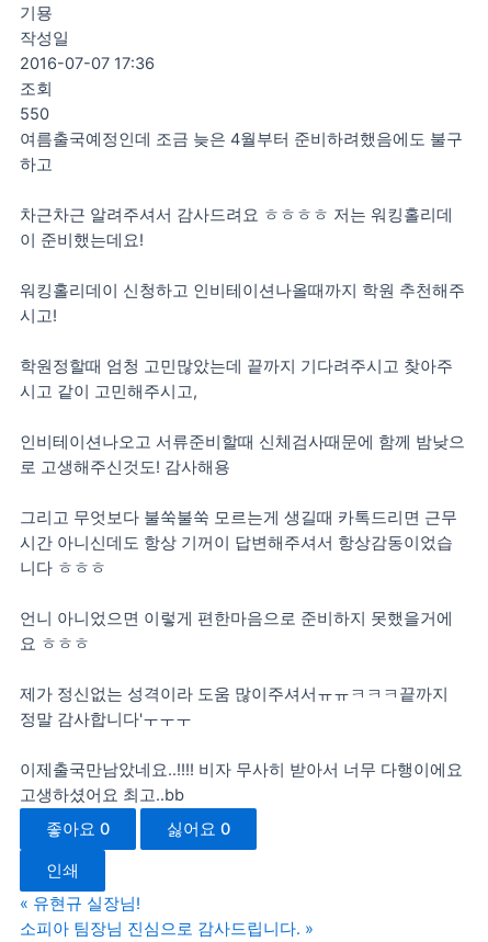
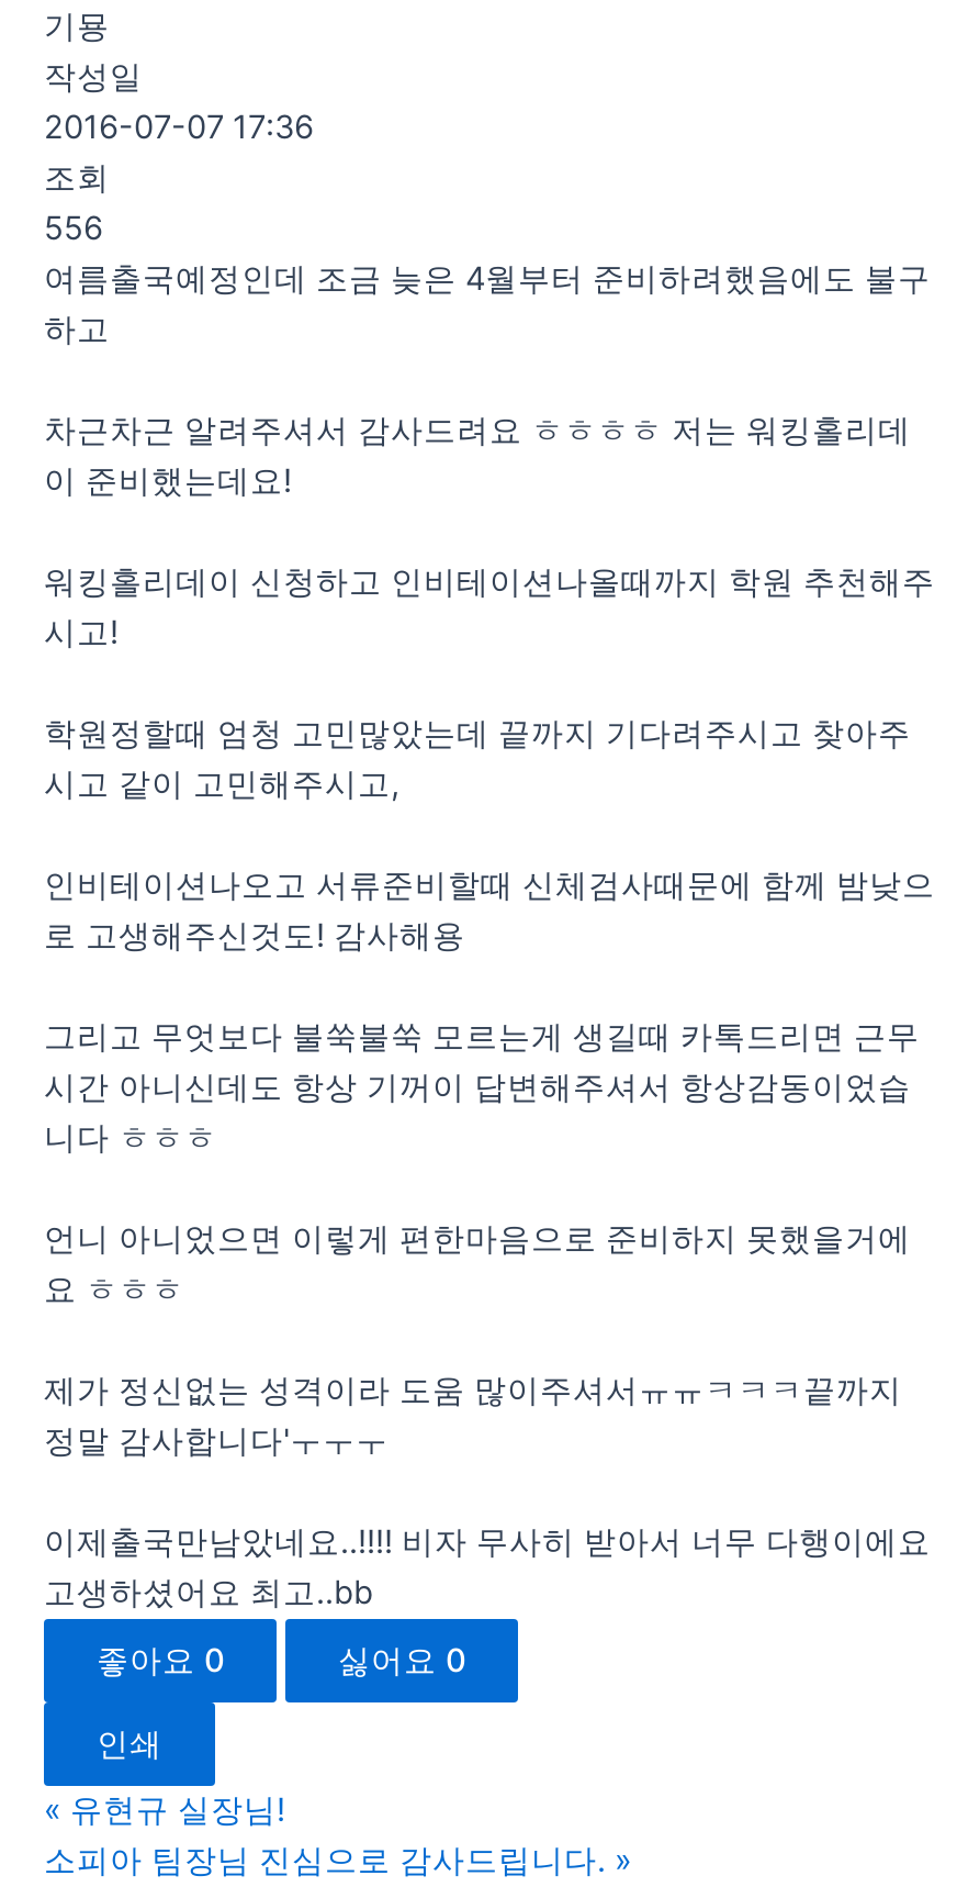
- 550
+ 556
